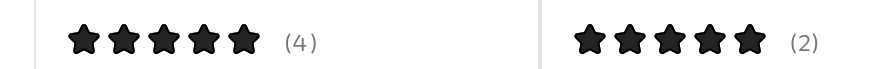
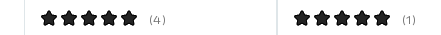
- (2)
+ (1)
